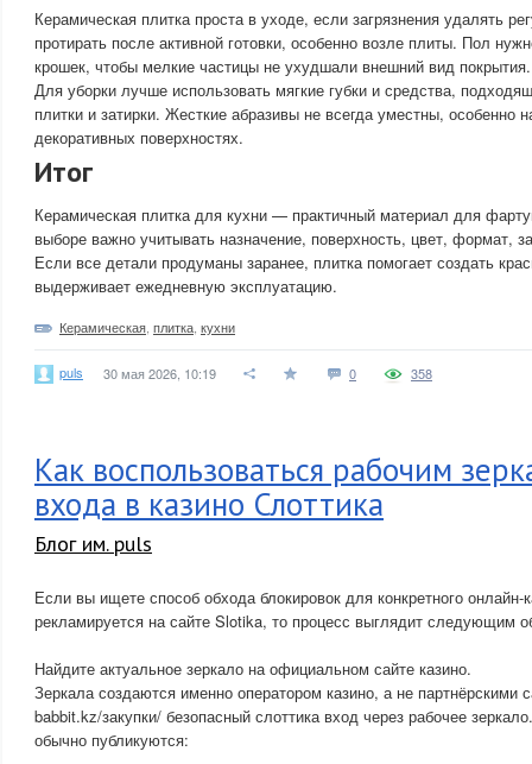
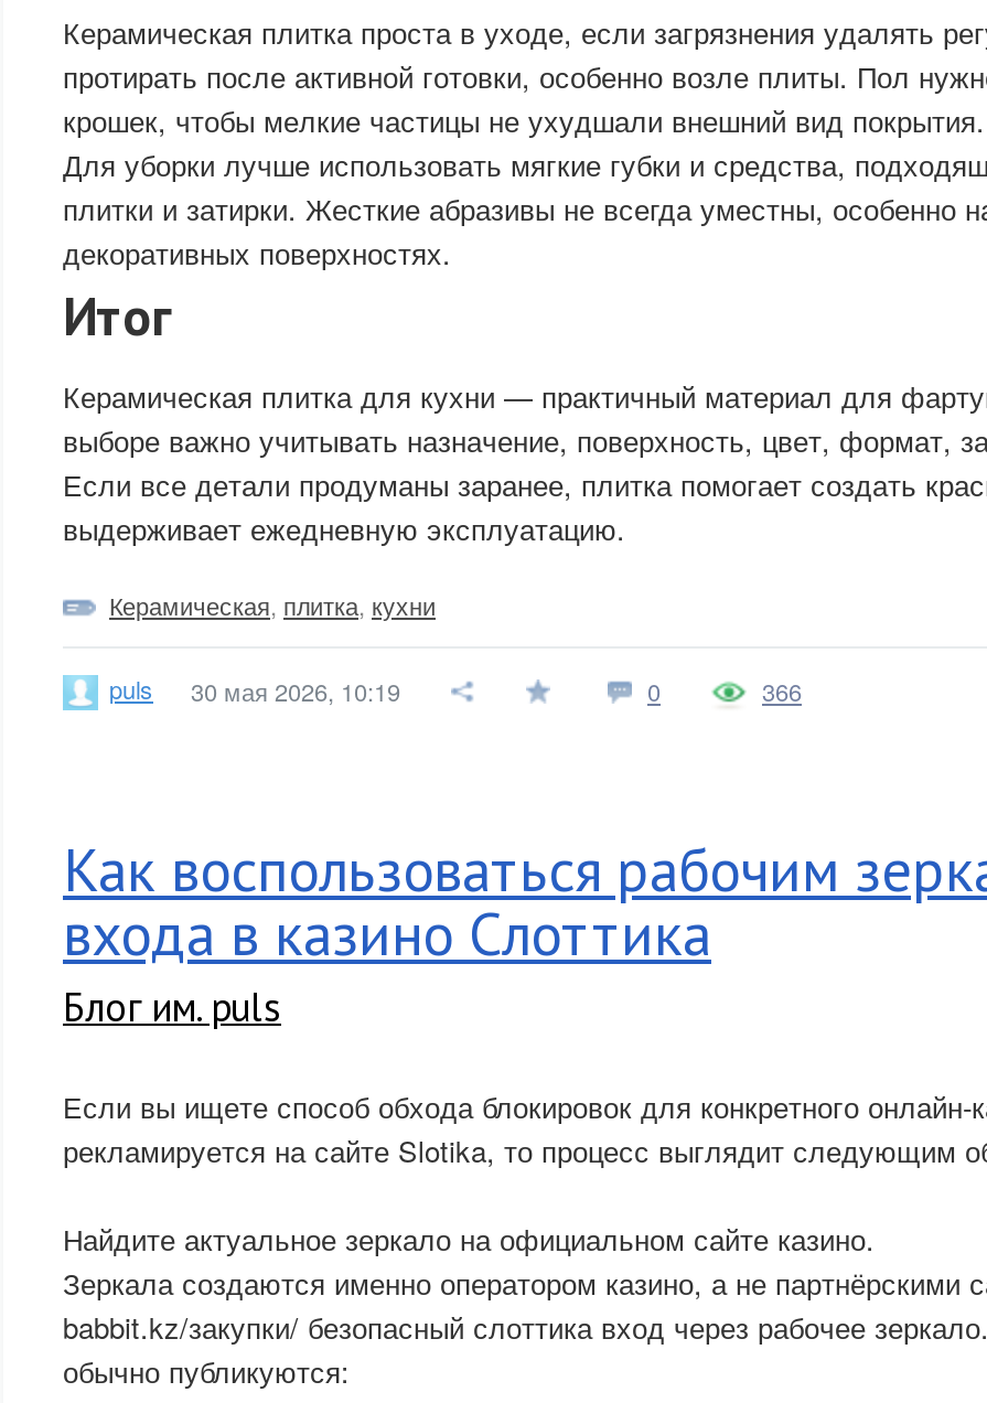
- 358
+ 366
